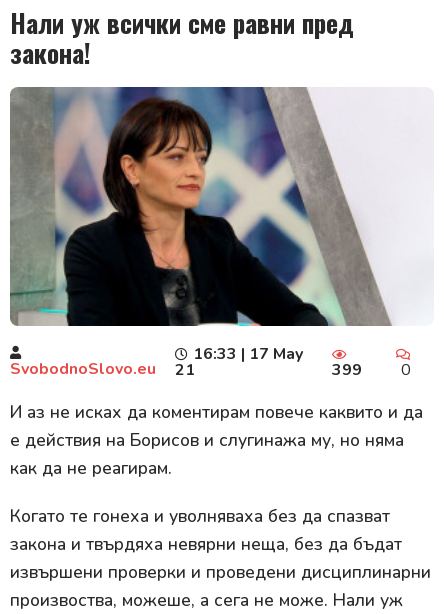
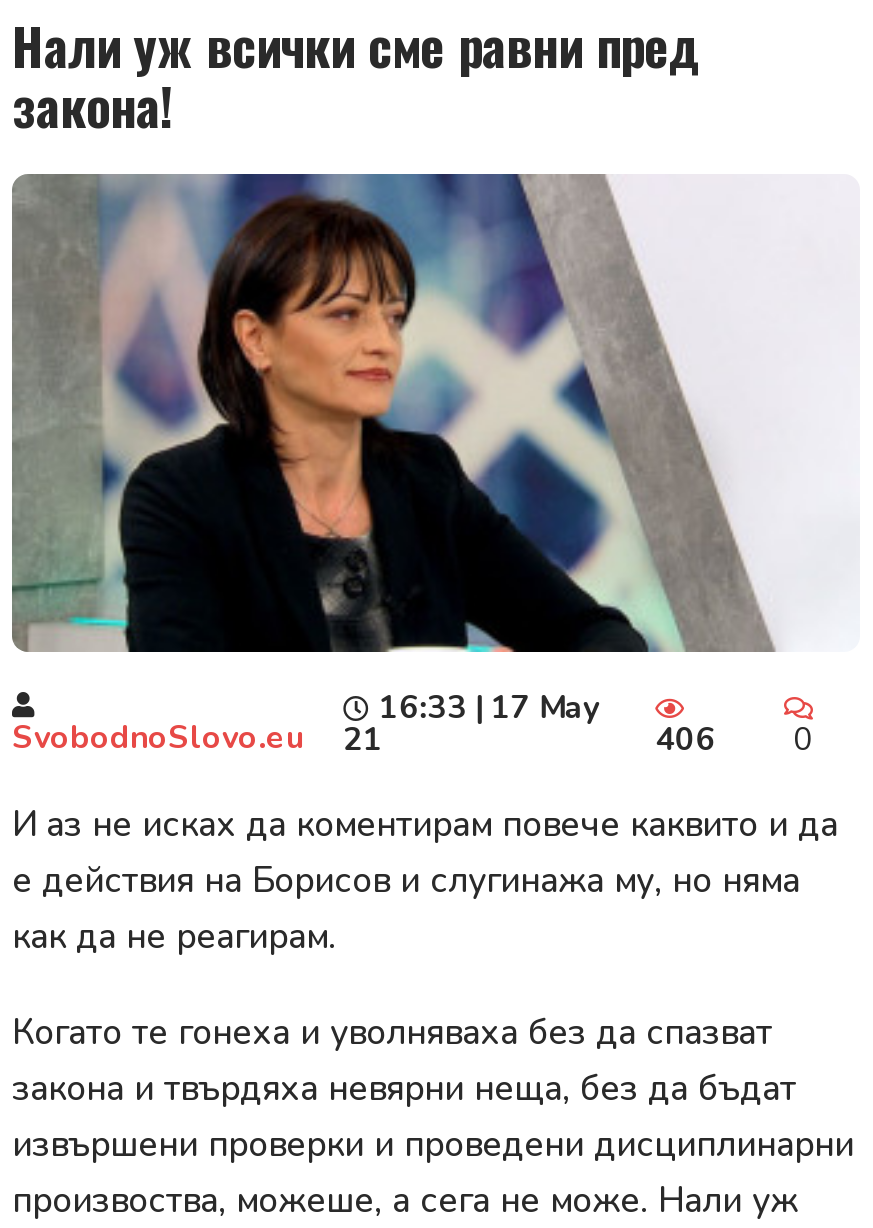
- 399 0
+ 406 0
